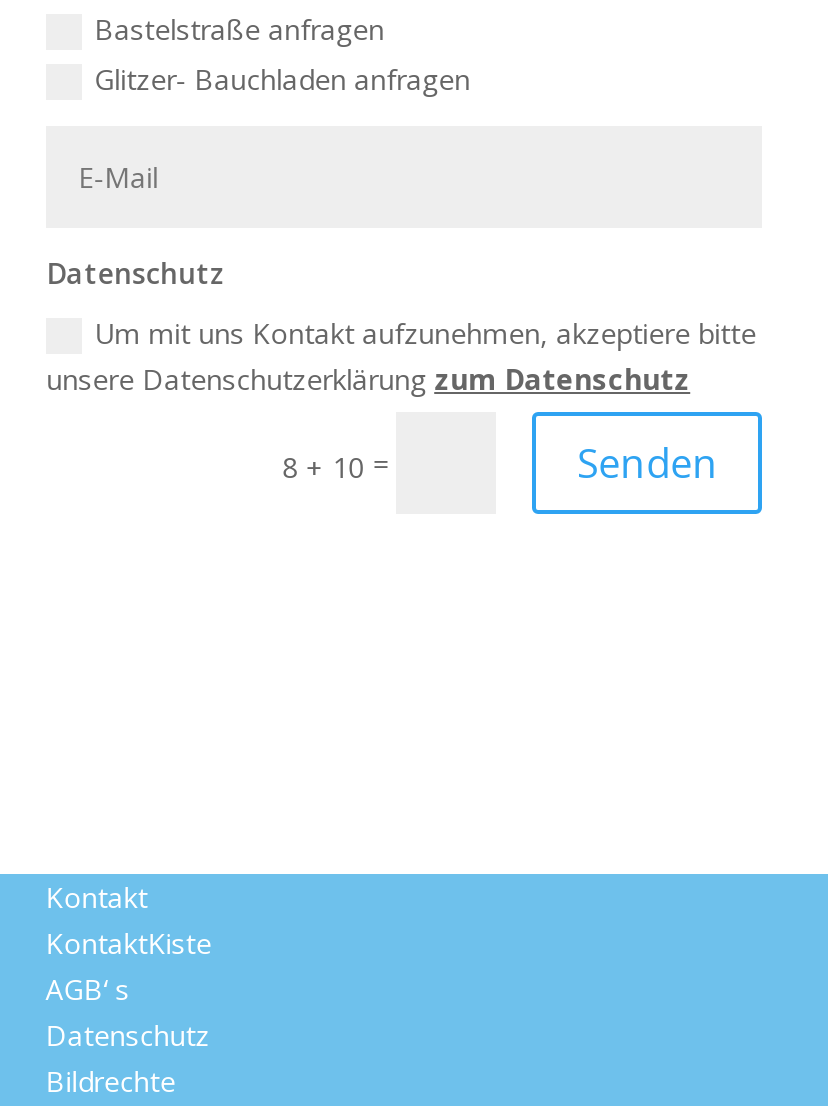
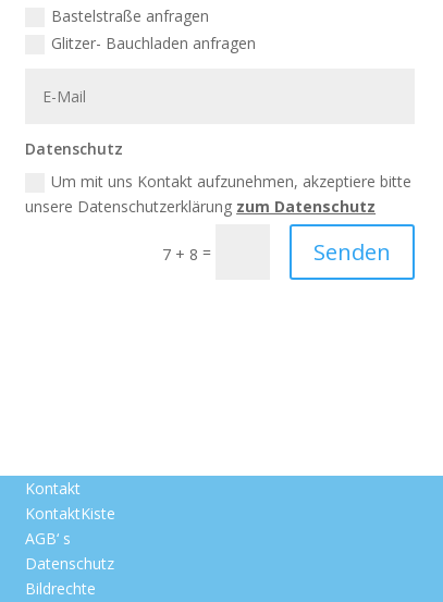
- 8 + 10 =
+ 7 + 8 =
